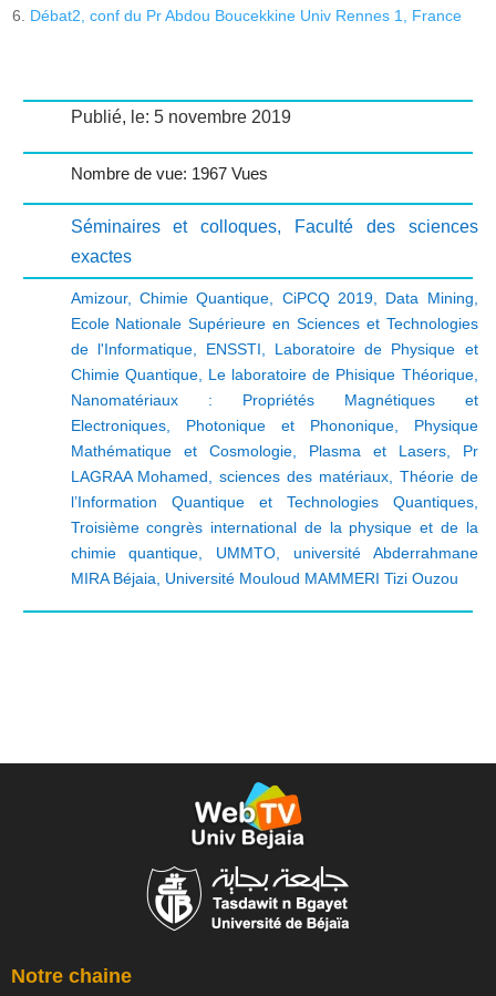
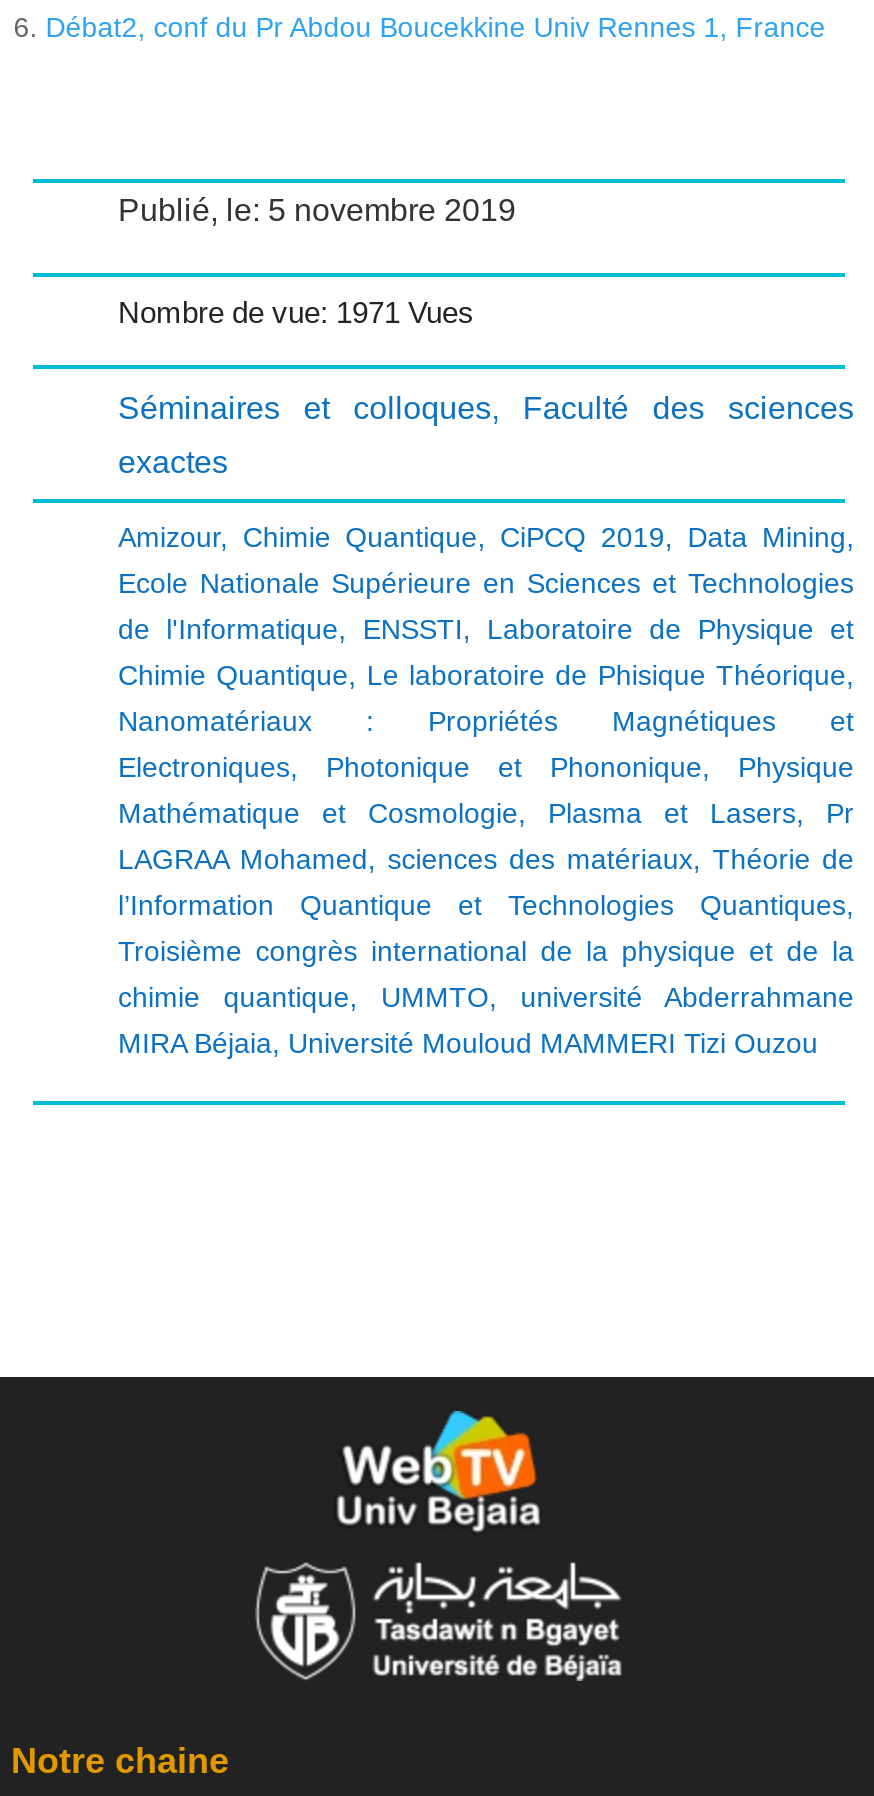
- Nombre de vue: 1967 Vues
+ Nombre de vue: 1971 Vues
